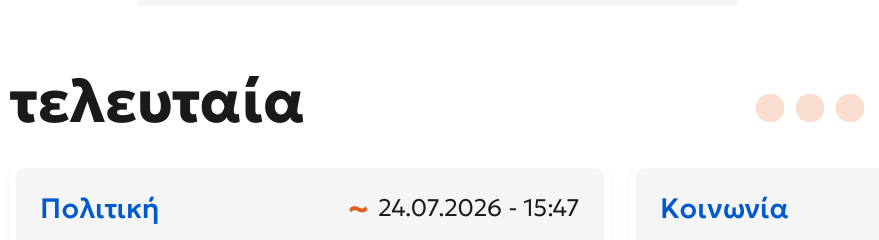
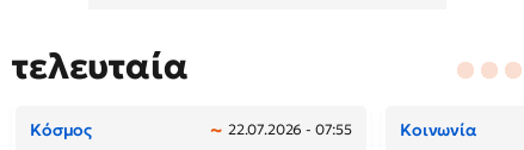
- Πολιτική
- 24.07.2026 - 15:47
+ Κόσμος
+ 22.07.2026 - 07:55
